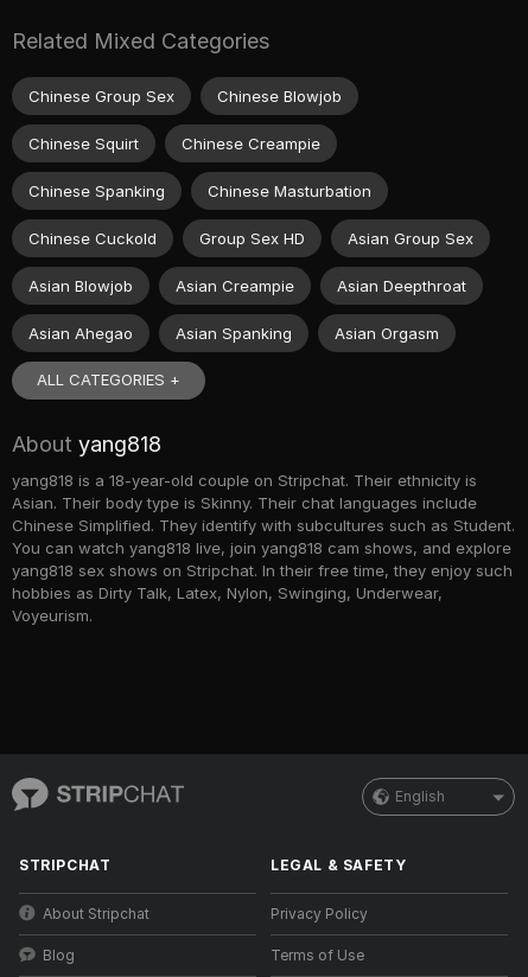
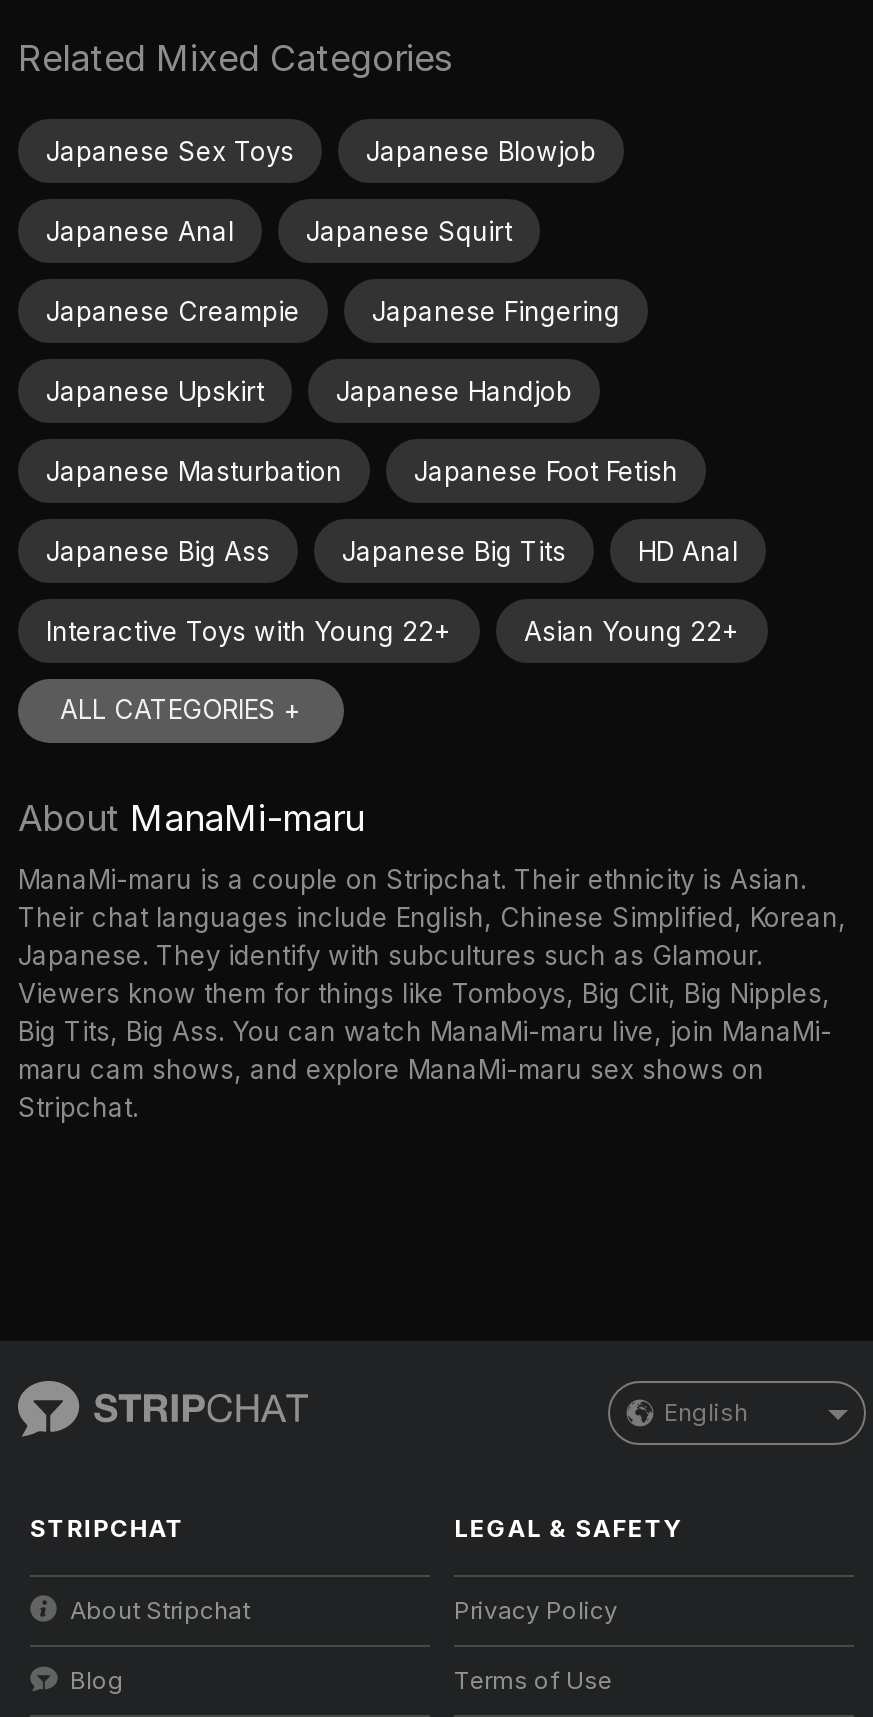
- Chinese Group Sex
- Chinese Blowjob
- Chinese Squirt
- Chinese Creampie
- Chinese Spanking
- Chinese Masturbation
- Chinese Cuckold
- Group Sex HD
- Asian Group Sex
- Asian Blowjob
- Asian Creampie
- Asian Deepthroat
- Asian Ahegao
- Asian Spanking
- Asian Orgasm
+ Japanese Sex Toys
+ Japanese Blowjob
+ Japanese Anal
+ Japanese Squirt
+ Japanese Creampie
+ Japanese Fingering
+ Japanese Upskirt
+ Japanese Handjob
+ Japanese Masturbation
+ Japanese Foot Fetish
+ Japanese Big Ass
+ Japanese Big Tits
+ HD Anal
+ Interactive Toys with Young 22+
+ Asian Young 22+

- About yang818
+ About ManaMi-maru

- yang818 is a 18-year-old couple on Stripchat. Their ethnicity is
- Asian. Their body type is Skinny. Their chat languages include
- Chinese Simplified. They identify with subcultures such as Student.
- You can watch yang818 live, join yang818 cam shows, and explore
- yang818 sex shows on Stripchat. In their free time, they enjoy such
- hobbies as Dirty Talk, Latex, Nylon, Swinging, Underwear,
- Voyeurism.
+ ManaMi-maru is a couple on Stripchat. Their ethnicity is Asian.
+ Their chat languages include English, Chinese Simplified, Korean,
+ Japanese. They identify with subcultures such as Glamour.
+ Viewers know them for things like Tomboys, Big Clit, Big Nipples,
+ Big Tits, Big Ass. You can watch ManaMi-maru live, join ManaMi-
+ maru cam shows, and explore ManaMi-maru sex shows on
+ Stripchat.
